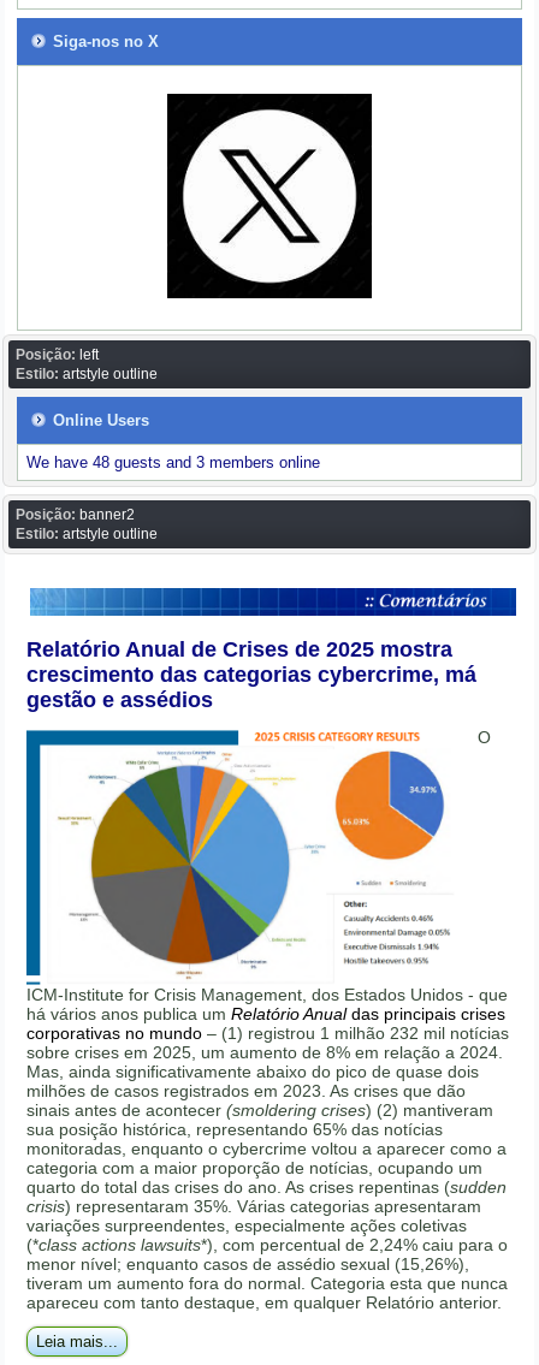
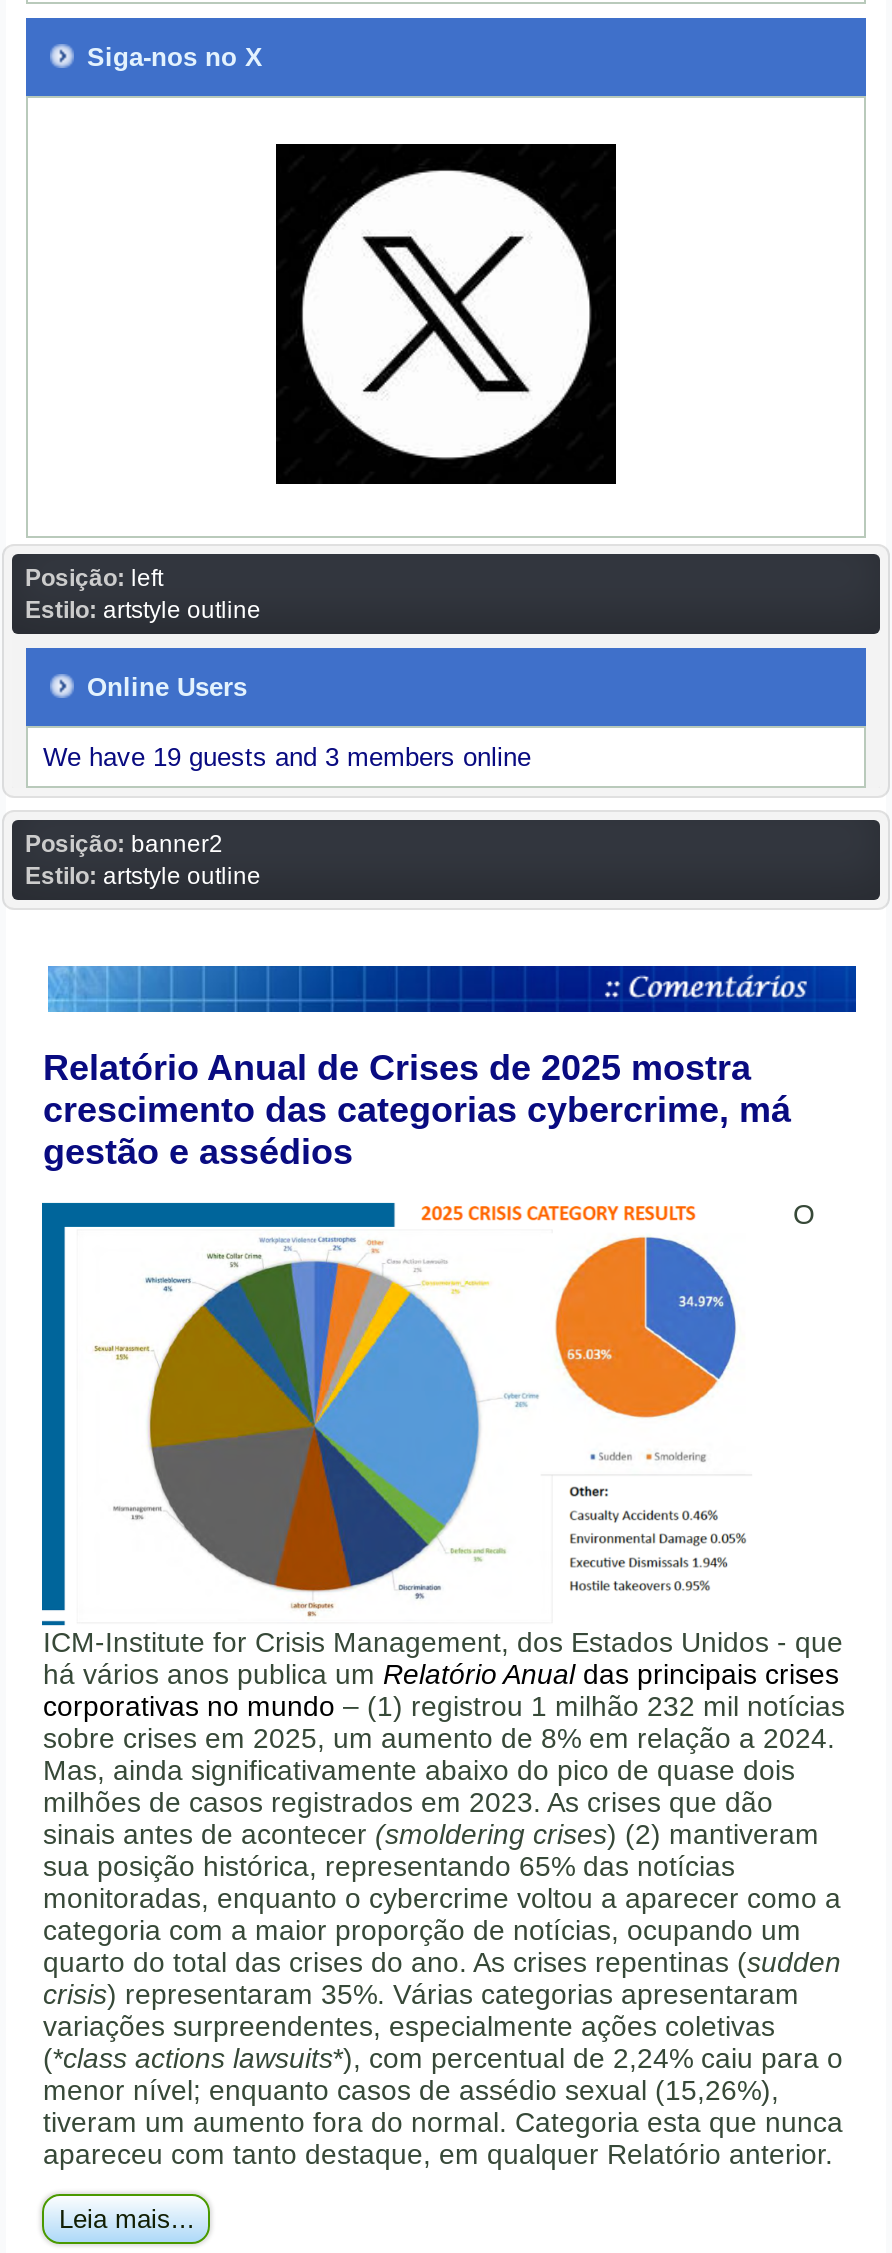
- We have 48 guests and 3 members online
+ We have 19 guests and 3 members online
